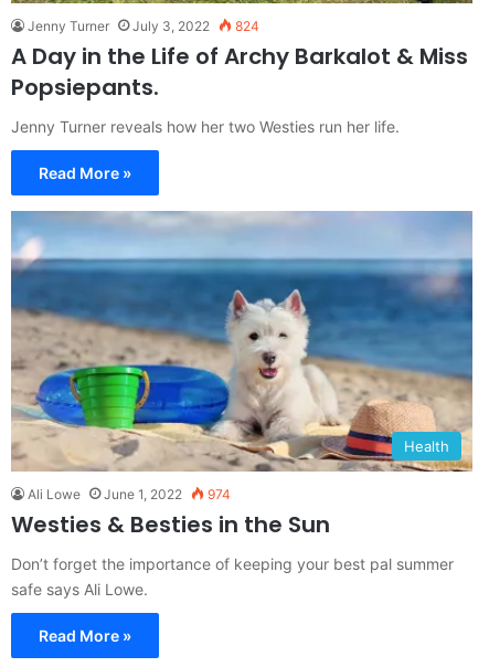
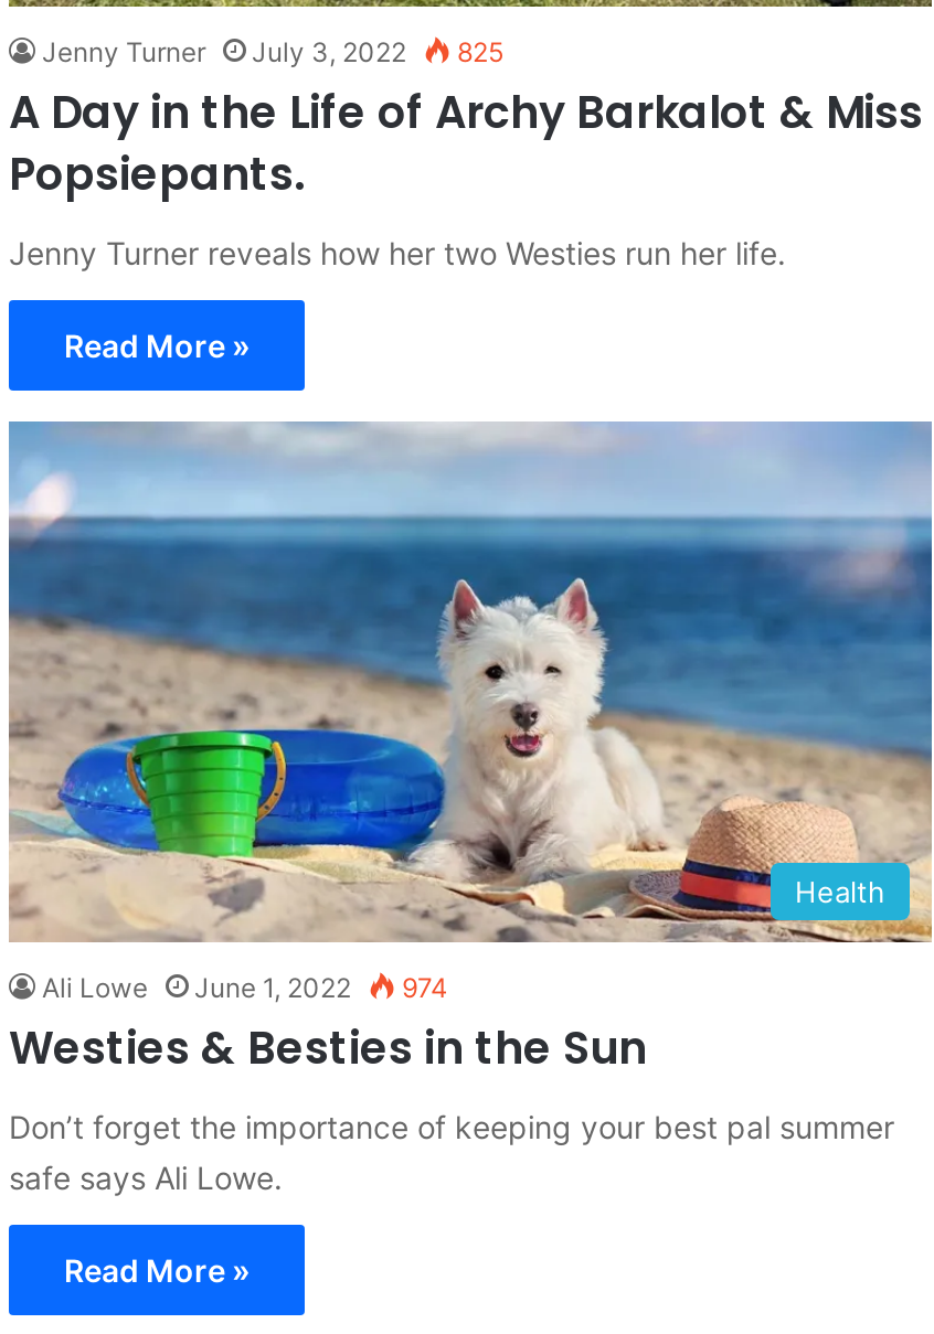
- Jenny Turner July 3, 2022 824
+ Jenny Turner July 3, 2022 825
